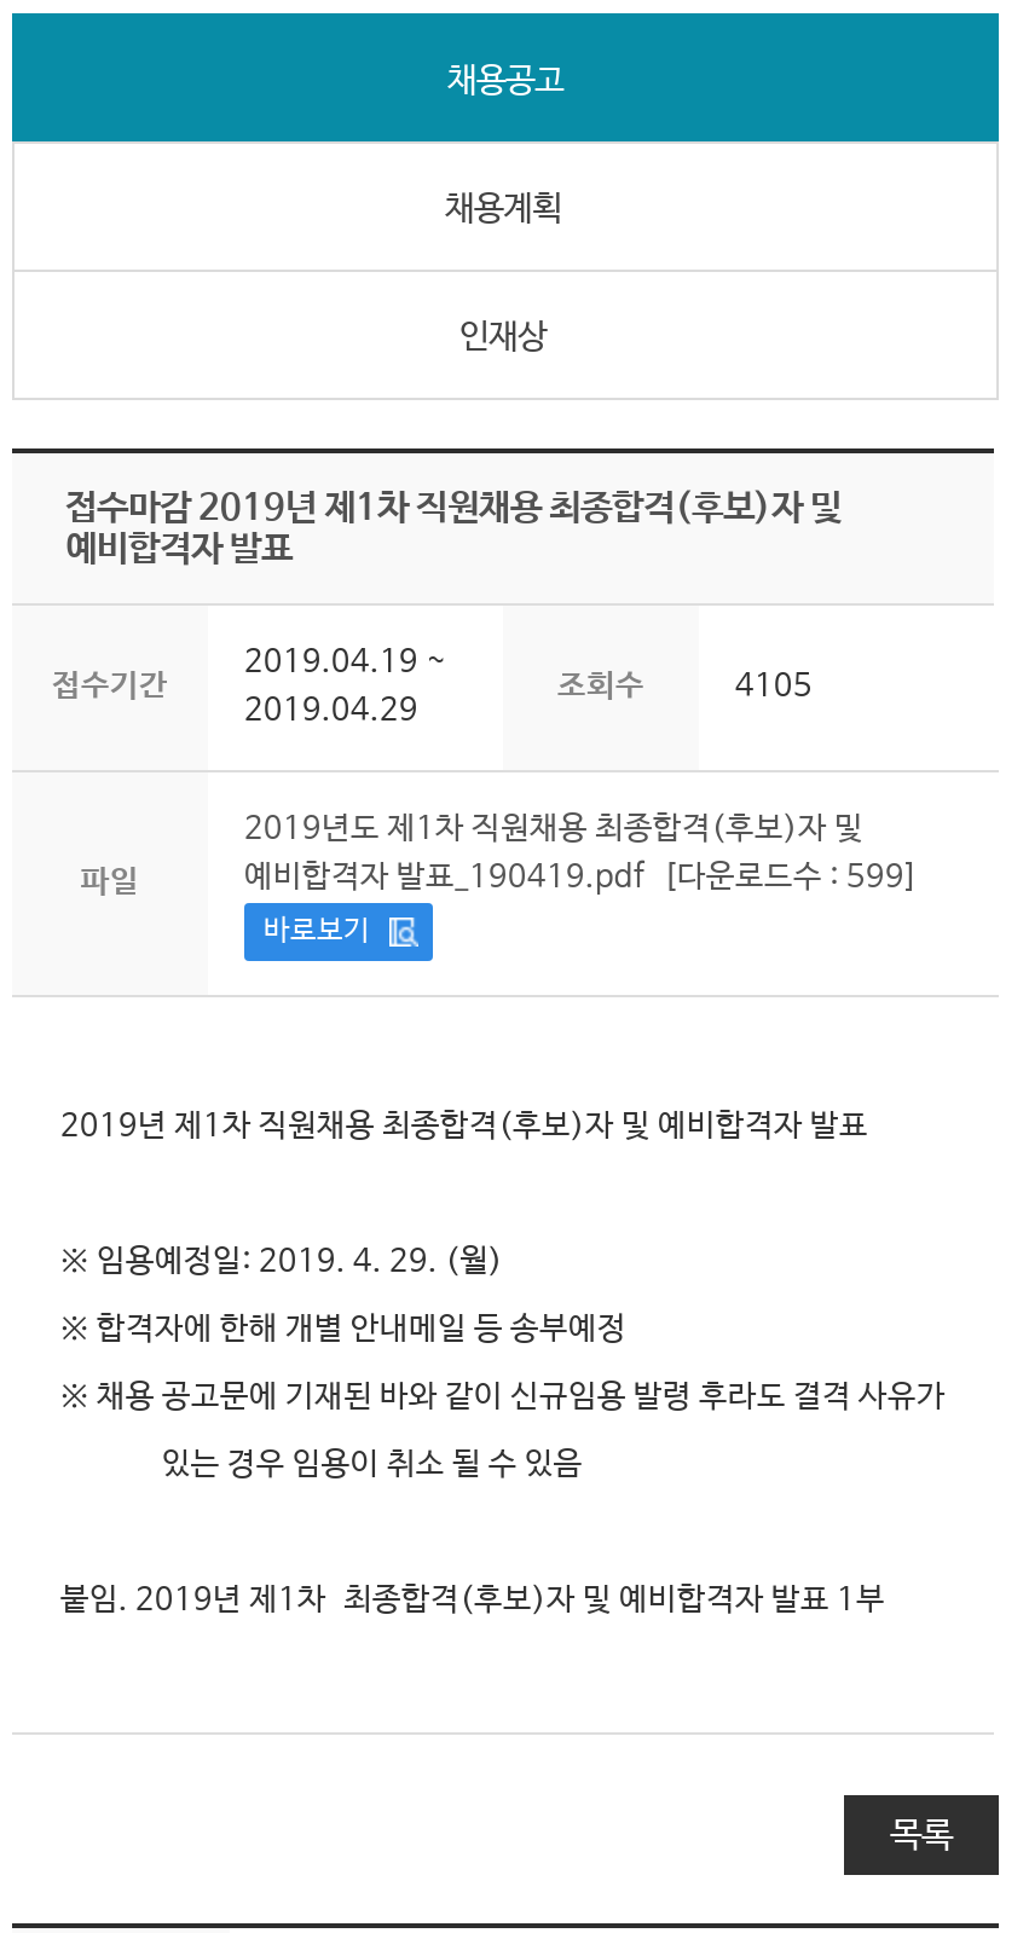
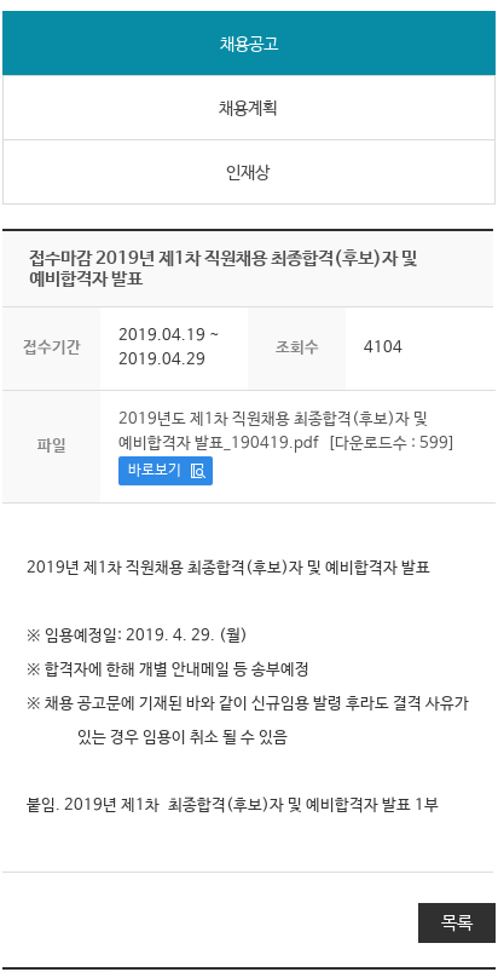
- 4105
+ 4104
